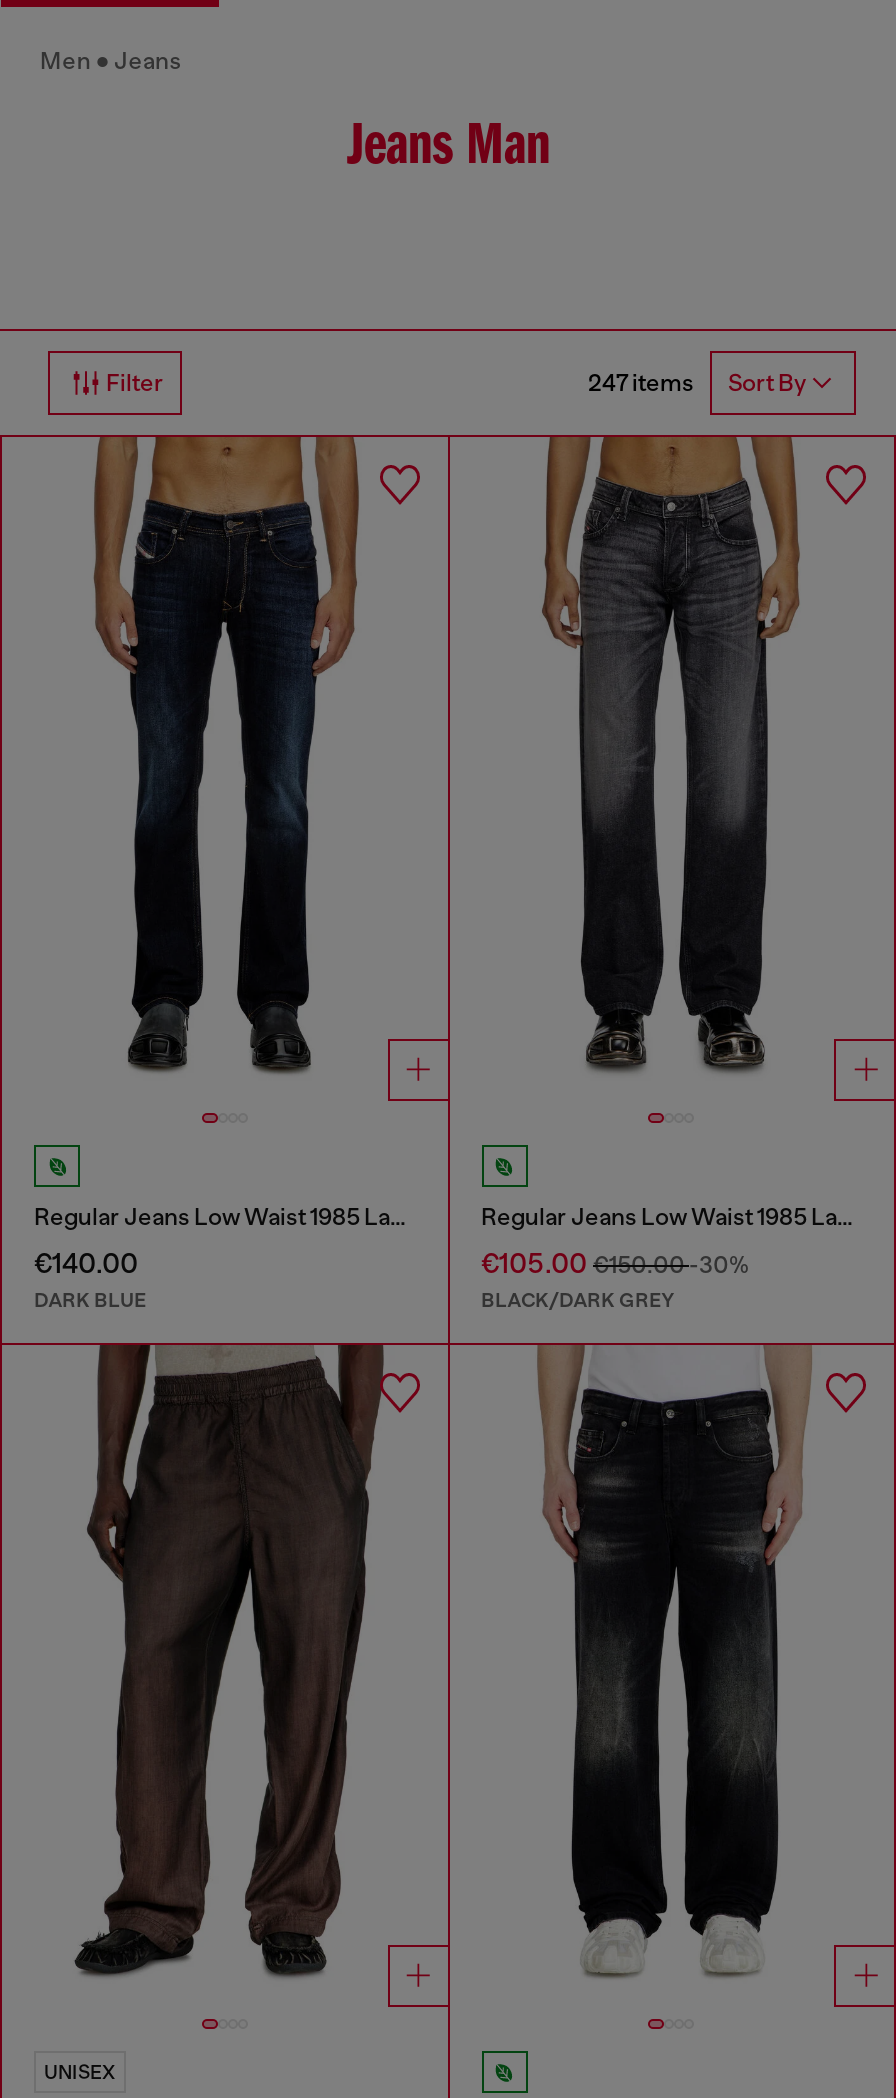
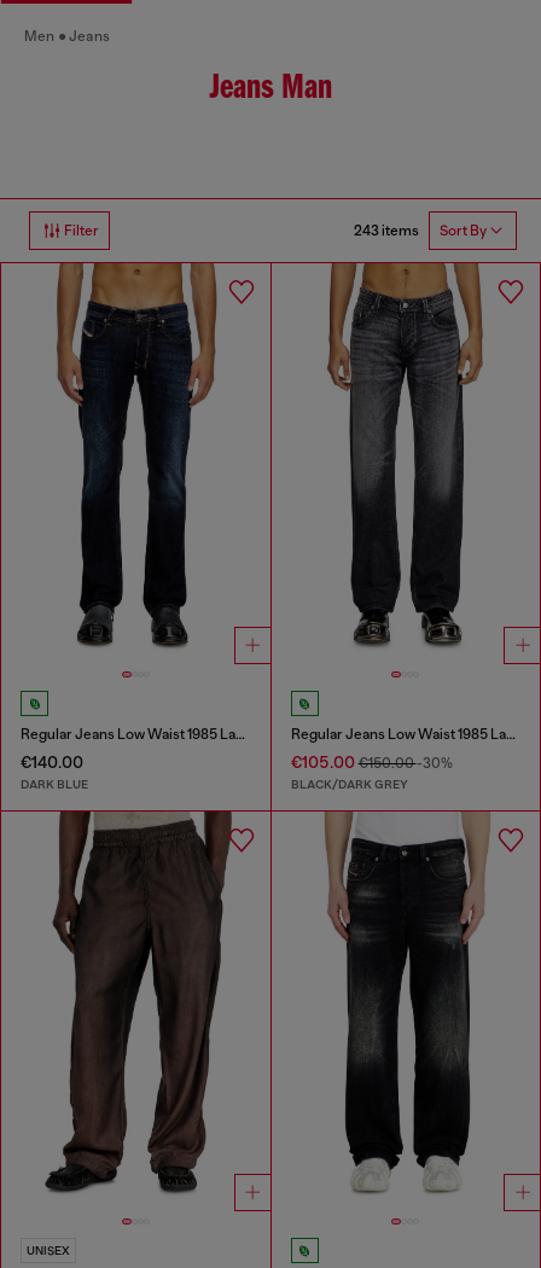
- 247 items Sort By
+ 243 items Sort By
